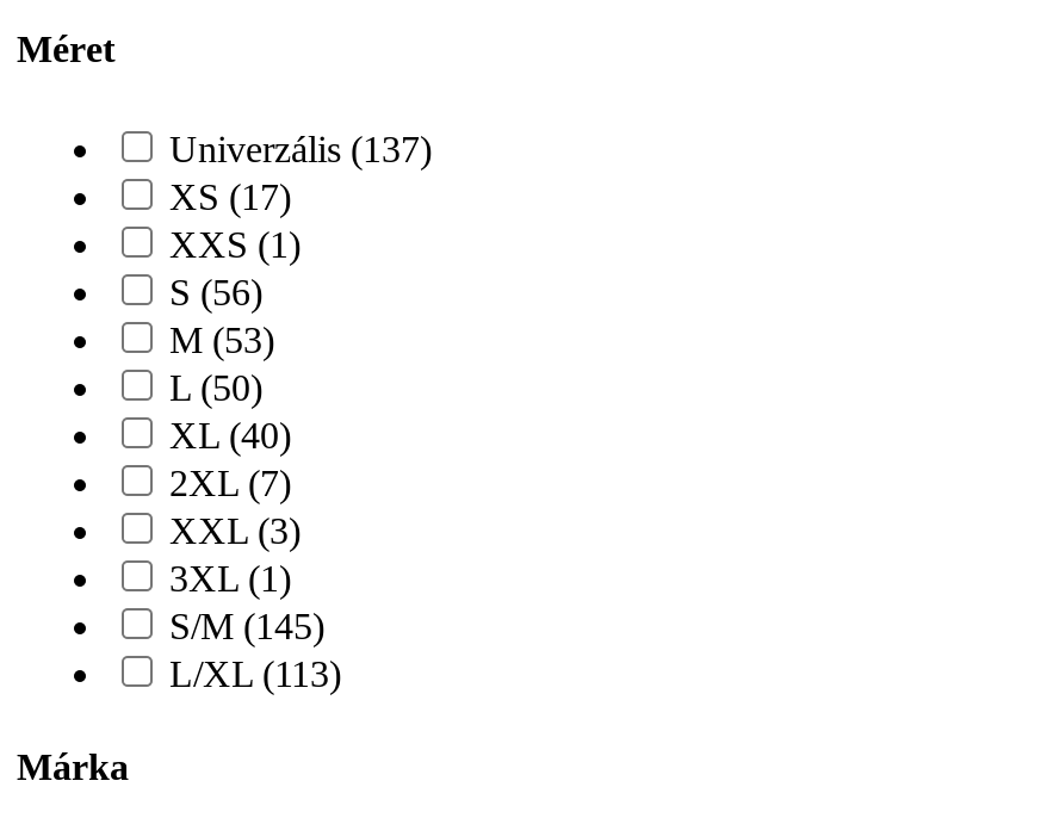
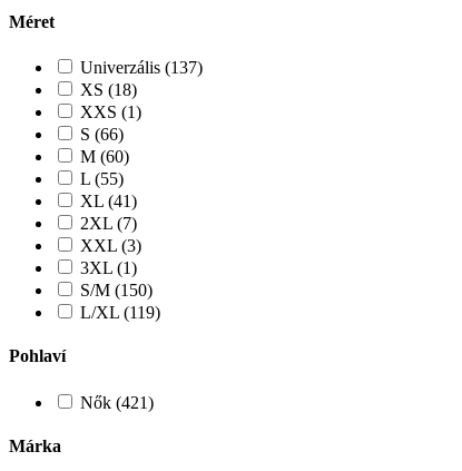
- XS (17)
+ XS (18)

- S (56)
+ S (66)

- M (53)
+ M (60)

- L (50)
+ L (55)

- XL (40)
+ XL (41)

- S/M (145)
- L/XL (113)
+ S/M (150)
+ L/XL (119)
+ Pohlaví
+ Nők (421)
